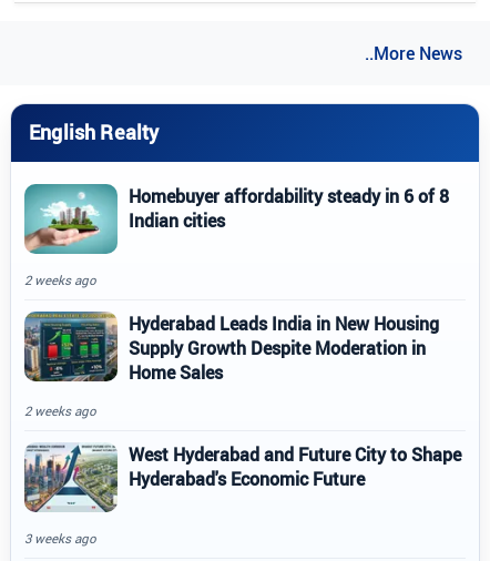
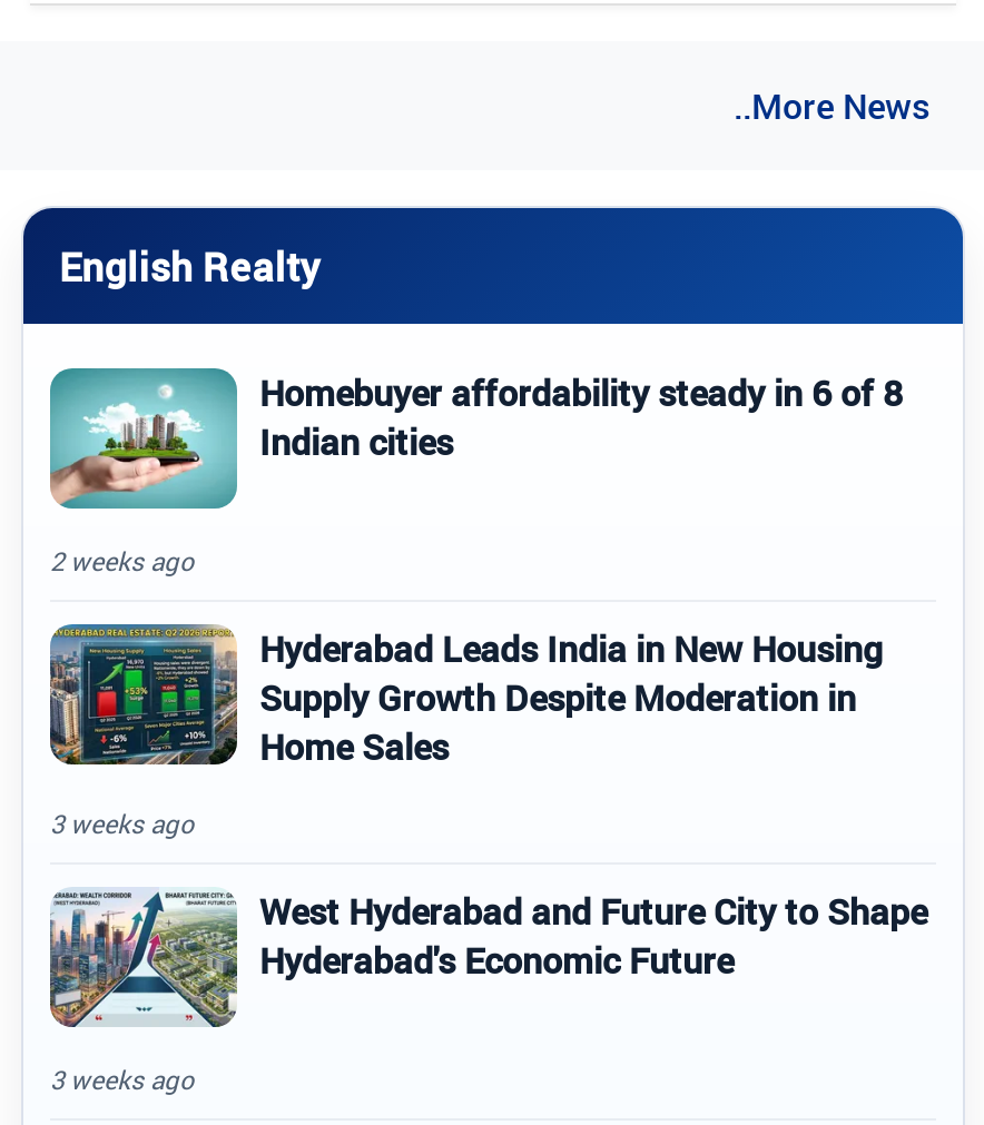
- 2 weeks ago
+ 3 weeks ago
